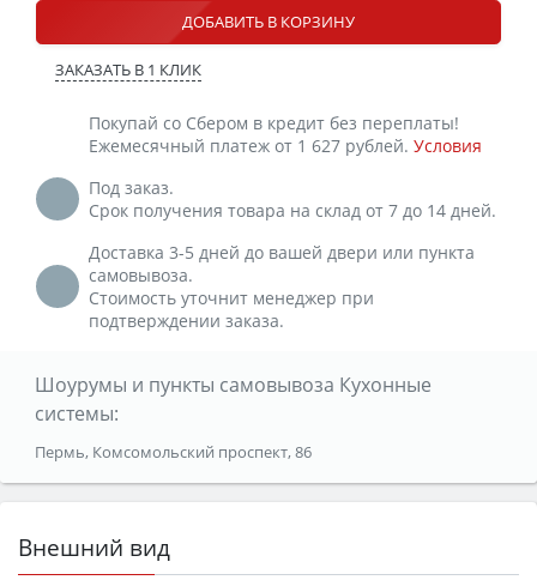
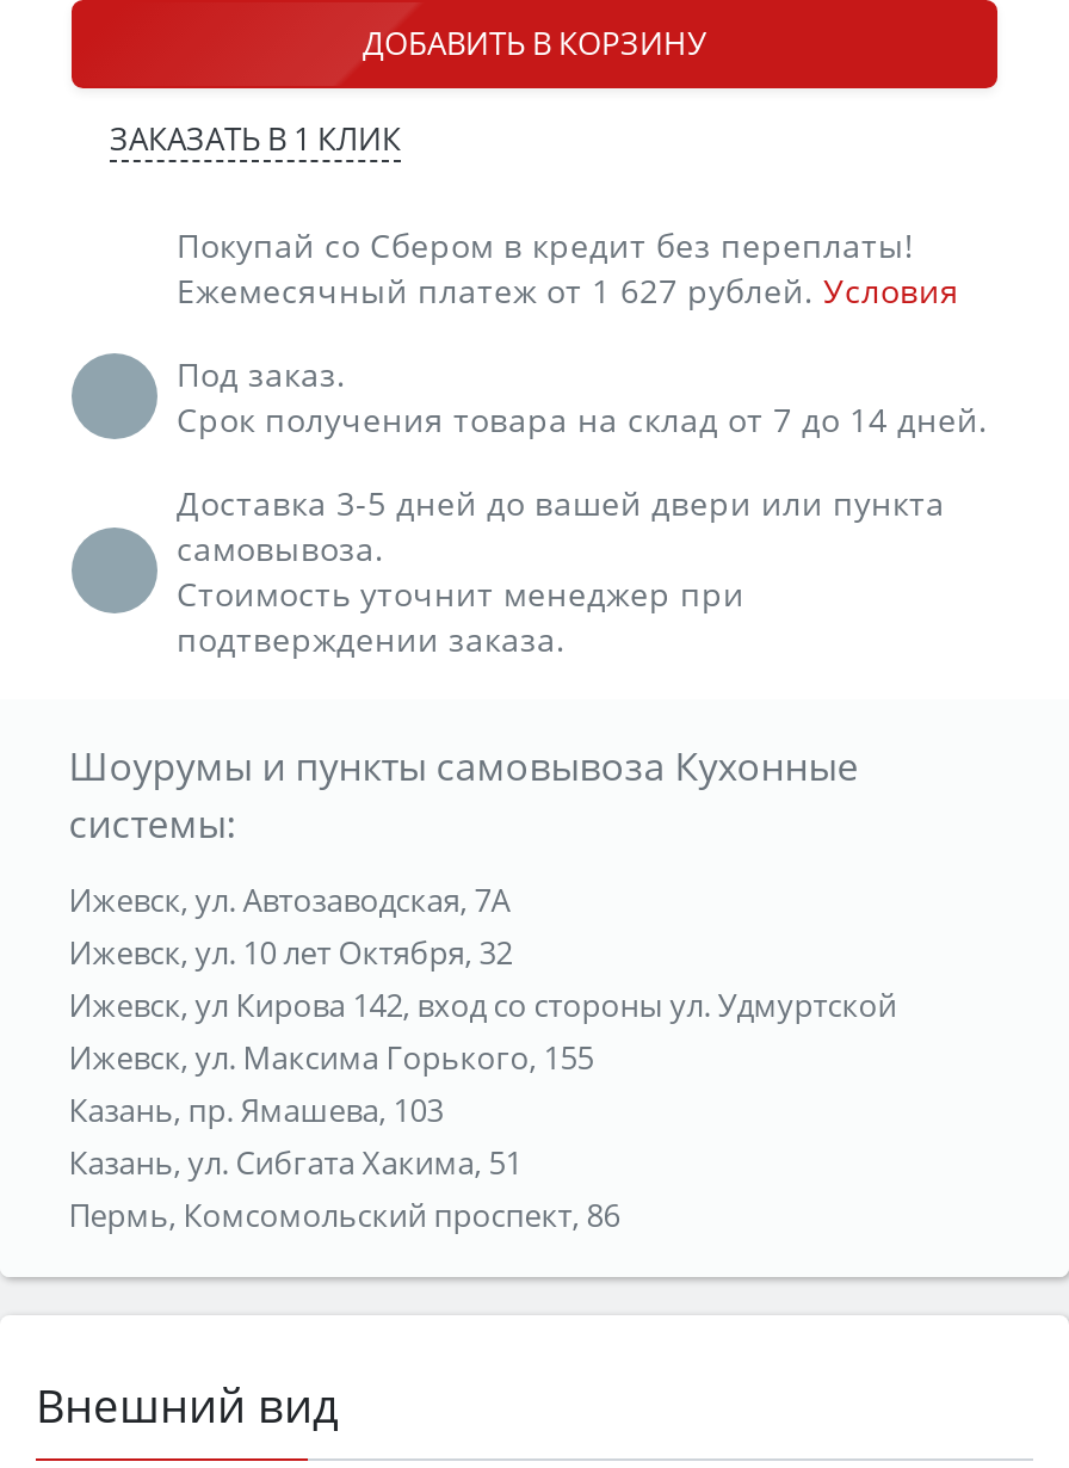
+ Ижевск, ул. Автозаводская, 7А
+ Ижевск, ул. 10 лет Октября, 32
+ Ижевск, ул Кирова 142, вход со стороны ул. Удмуртской
+ Ижевск, ул. Максима Горького, 155
+ Казань, пр. Ямашева, 103
+ Казань, ул. Сибгата Хакима, 51
